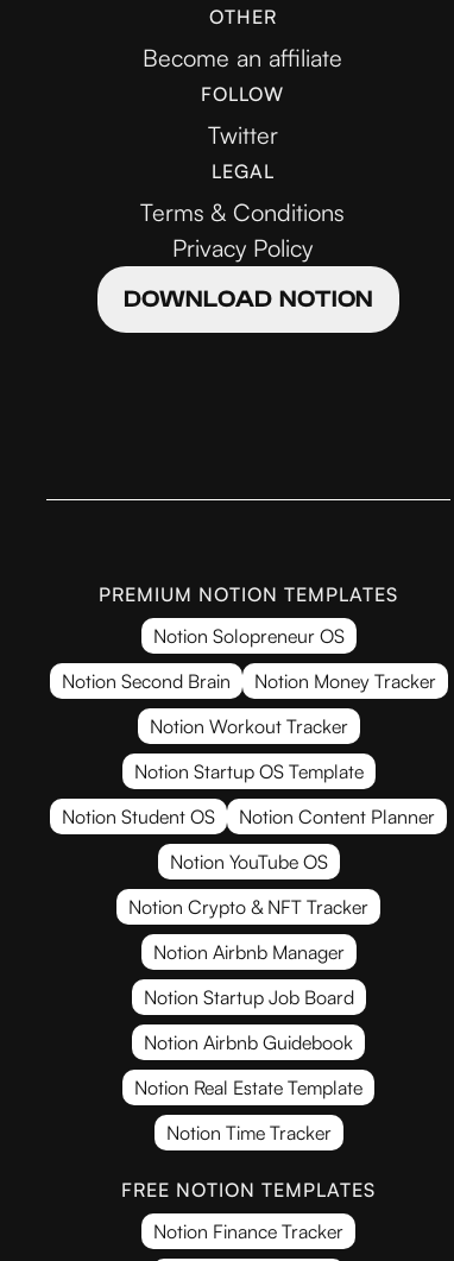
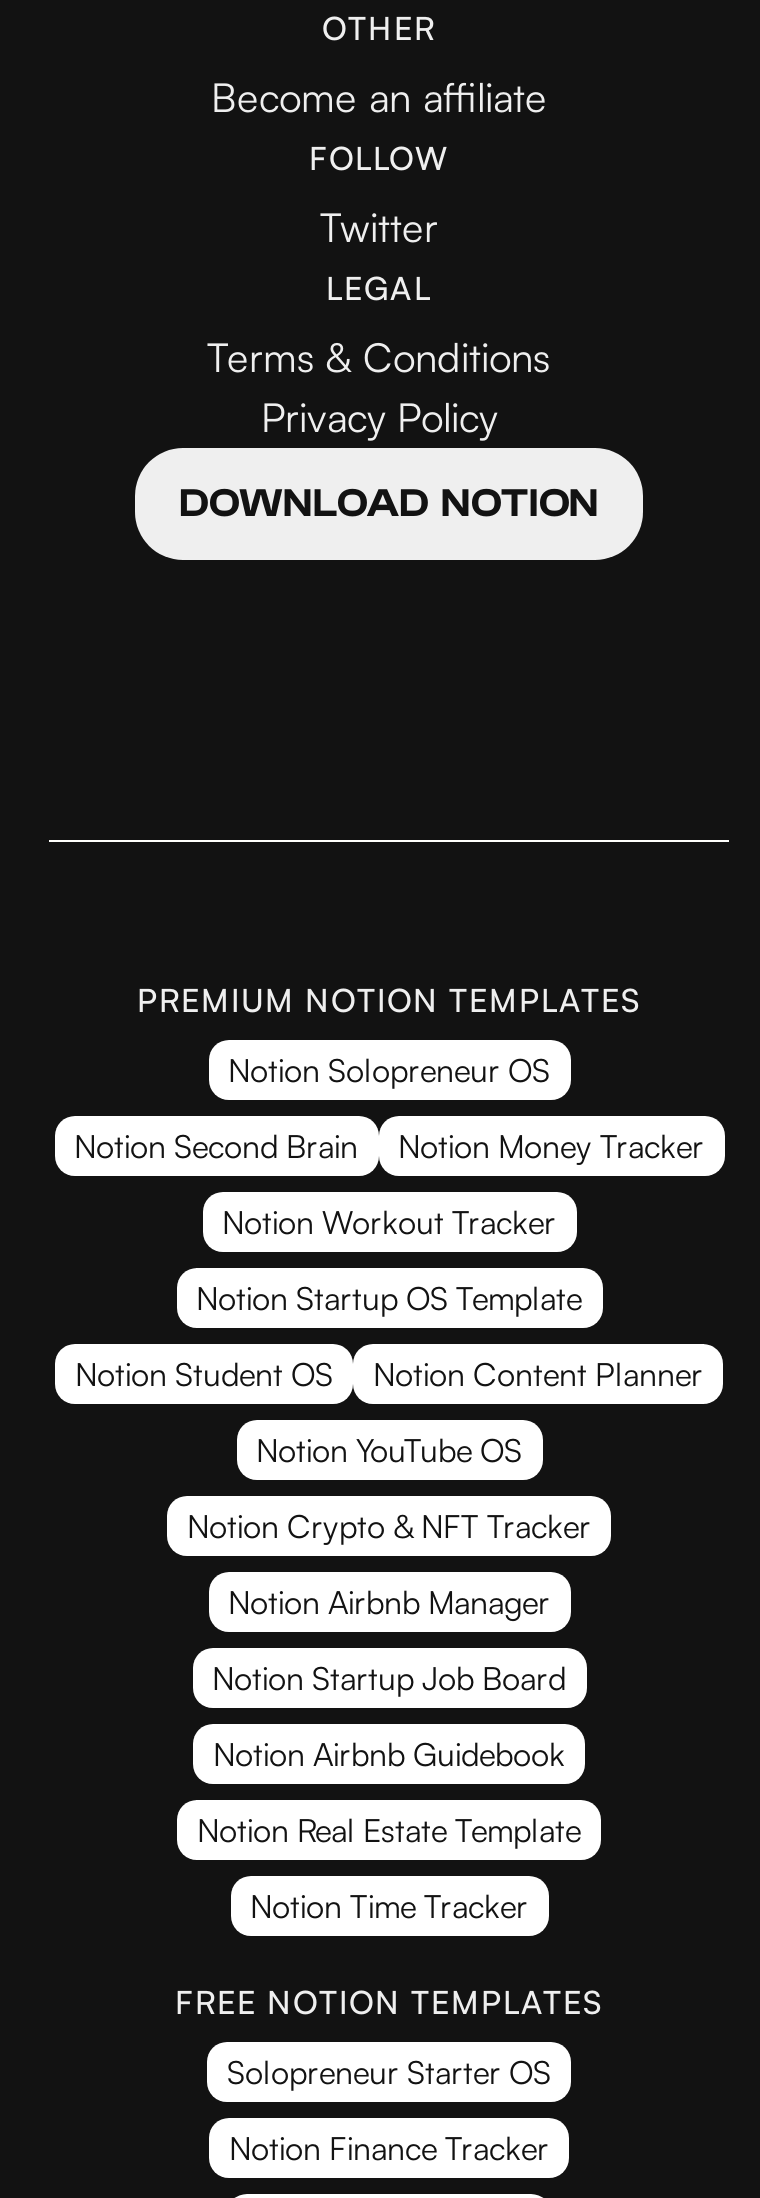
+ Solopreneur Starter OS
